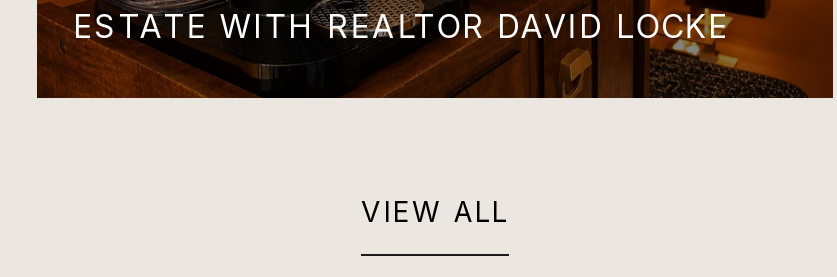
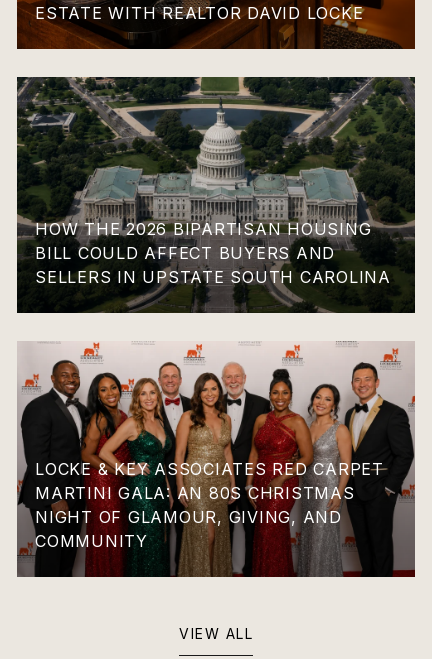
+ [image]
+ HOW THE 2026 BIPARTISAN HOUSING
+ BILL COULD AFFECT BUYERS AND
+ SELLERS IN UPSTATE SOUTH CAROLINA

+ [image]
+ LOCKE & KEY ASSOCIATES RED CARPET
+ MARTINI GALA: AN 80S CHRISTMAS
+ NIGHT OF GLAMOUR, GIVING, AND
+ COMMUNITY
